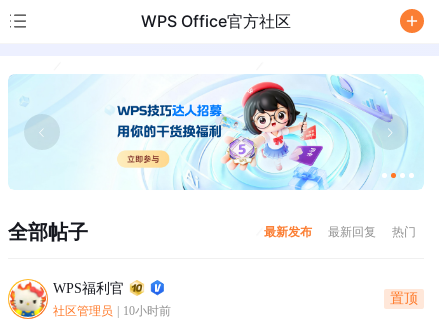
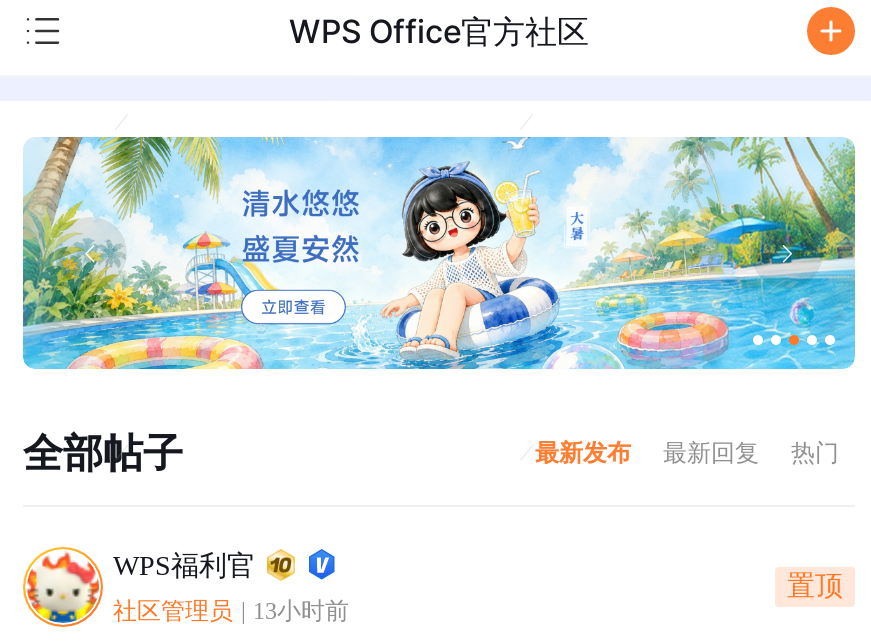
- [image]
+ [image]

- 社区管理员 10小时前
+ 社区管理员 13小时前
